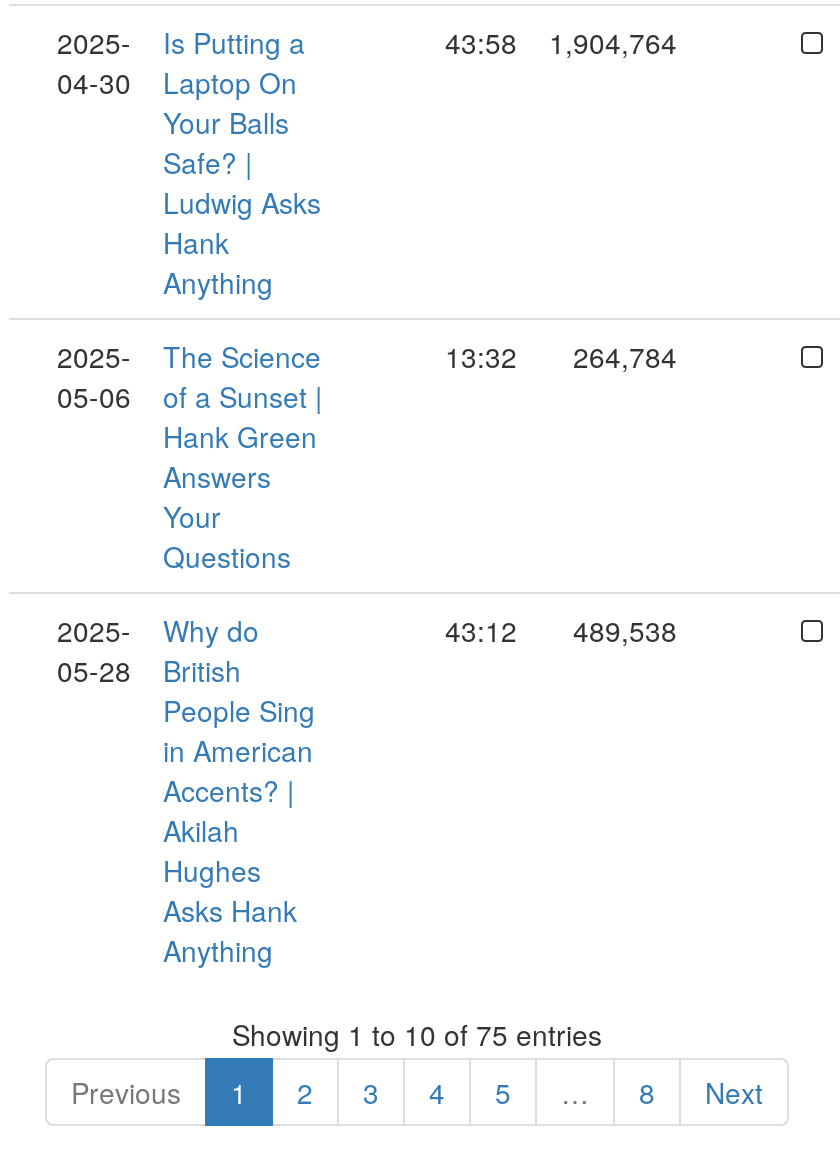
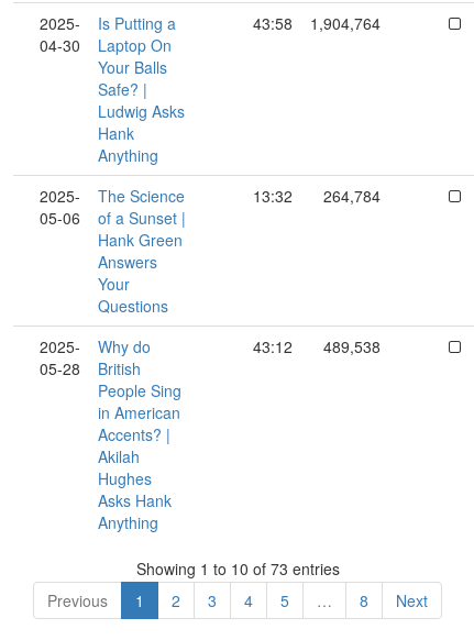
- Showing 1 to 10 of 75 entries
+ Showing 1 to 10 of 73 entries
